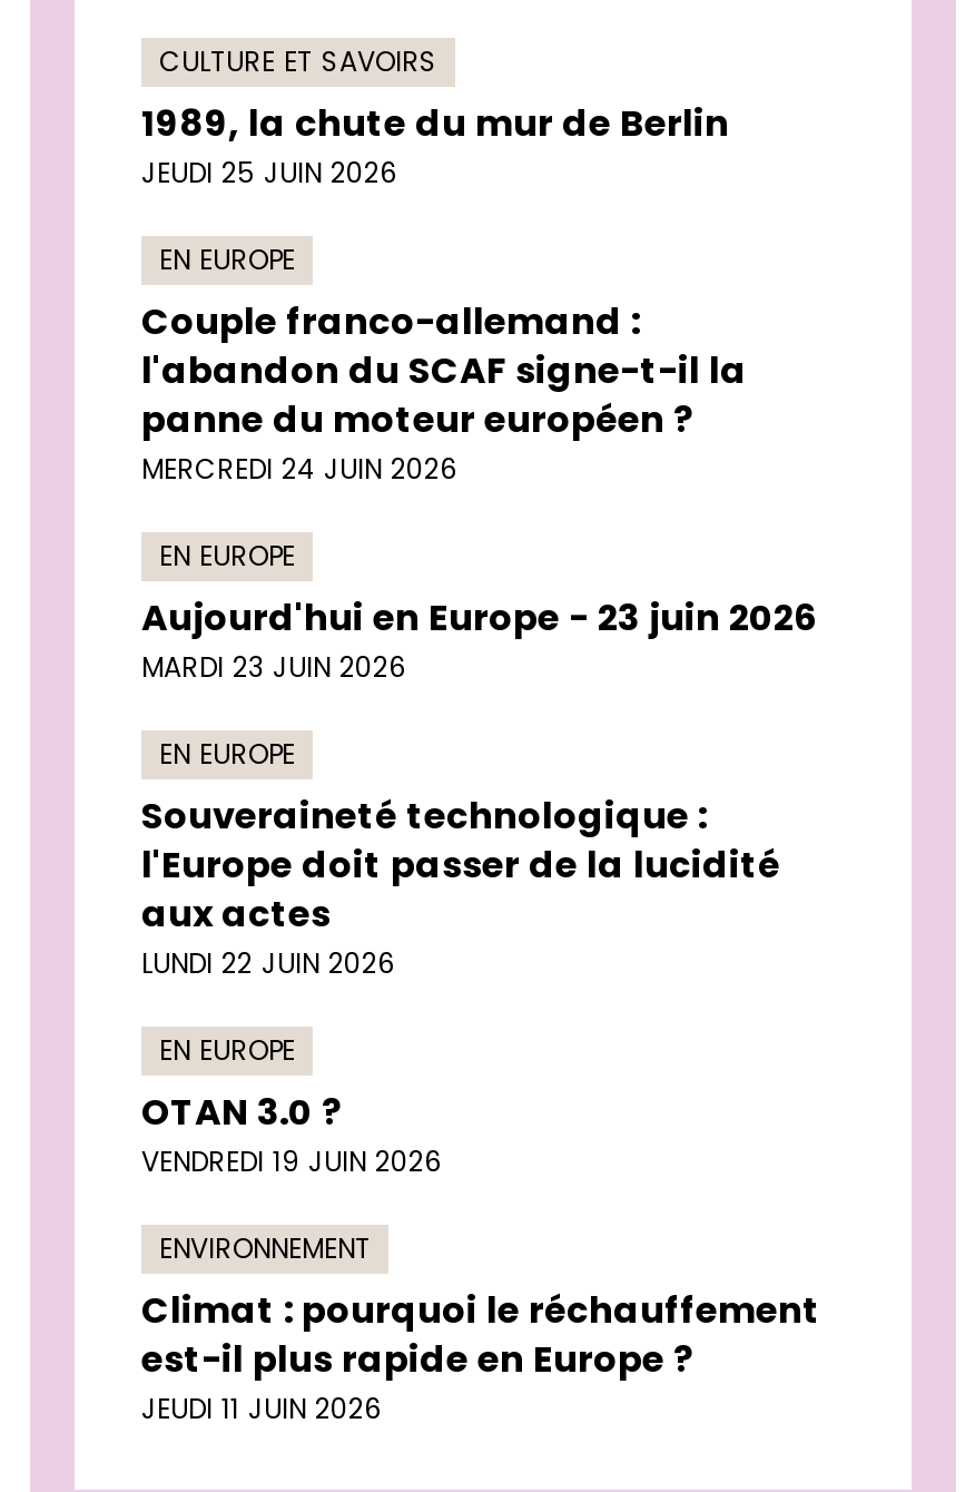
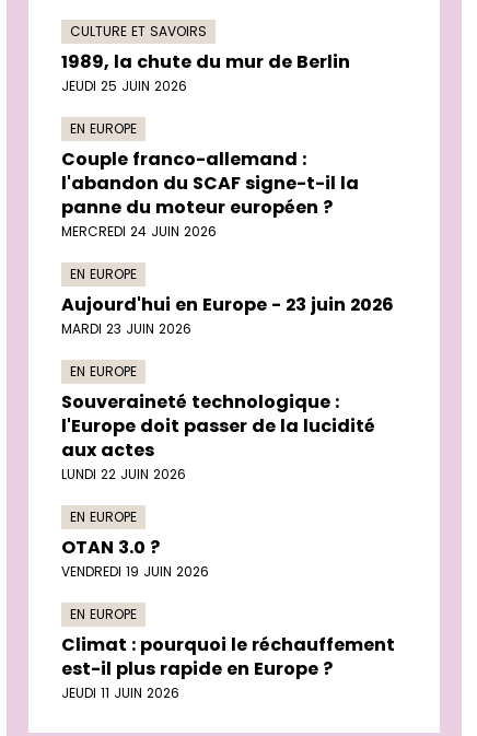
- ENVIRONNEMENT
+ EN EUROPE
